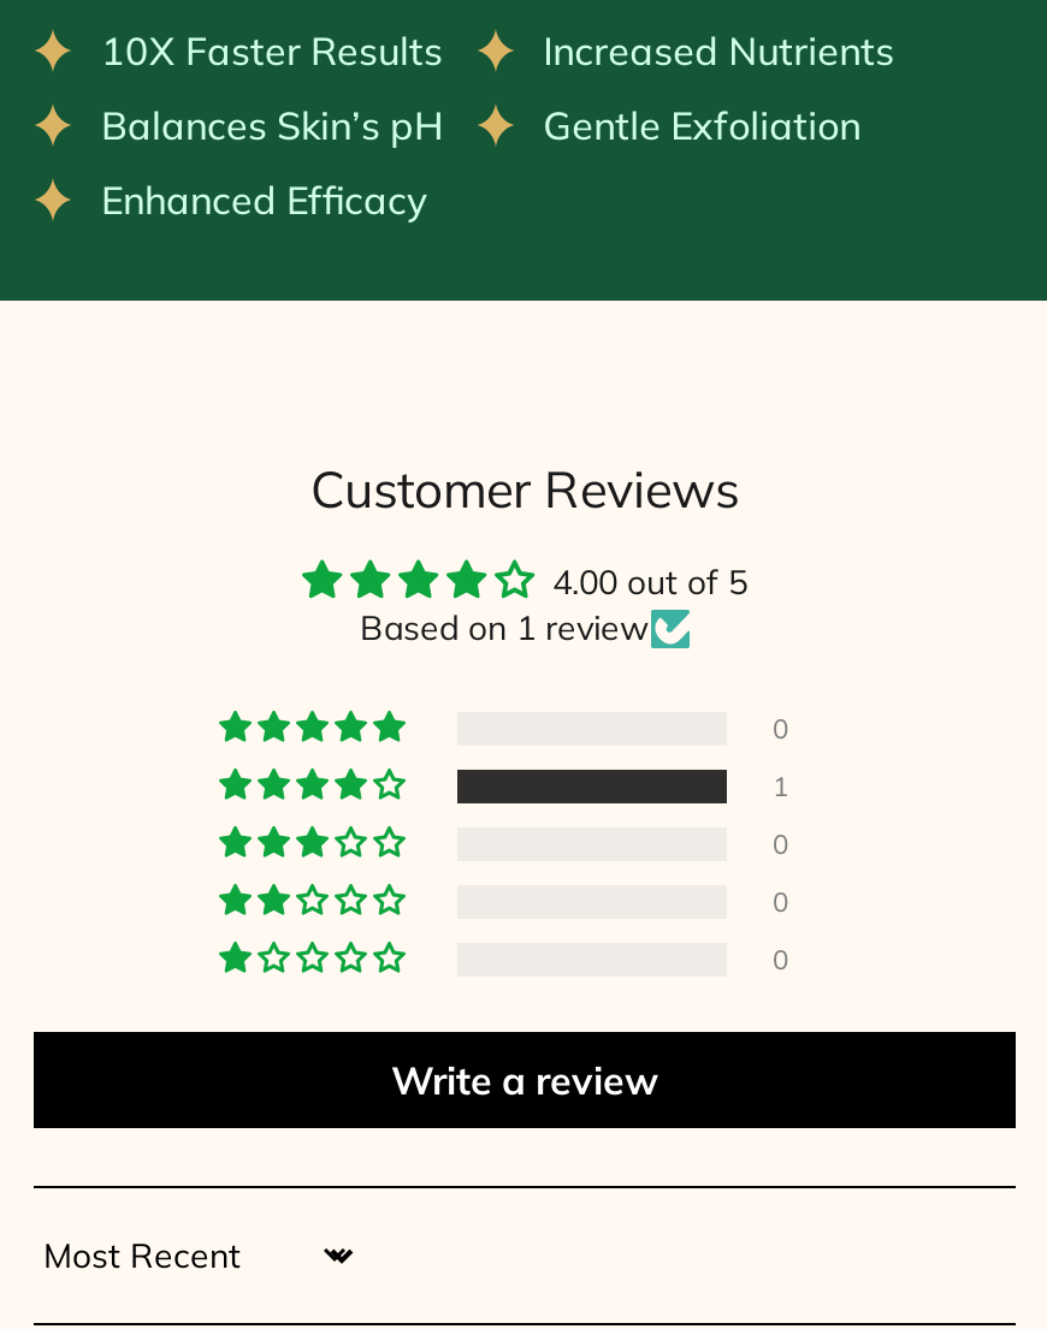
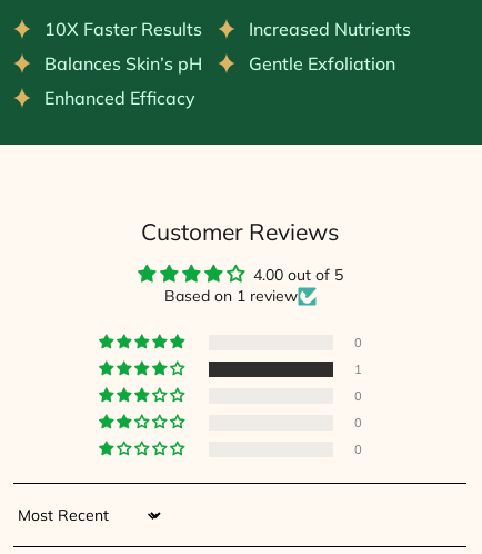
- Write a review
